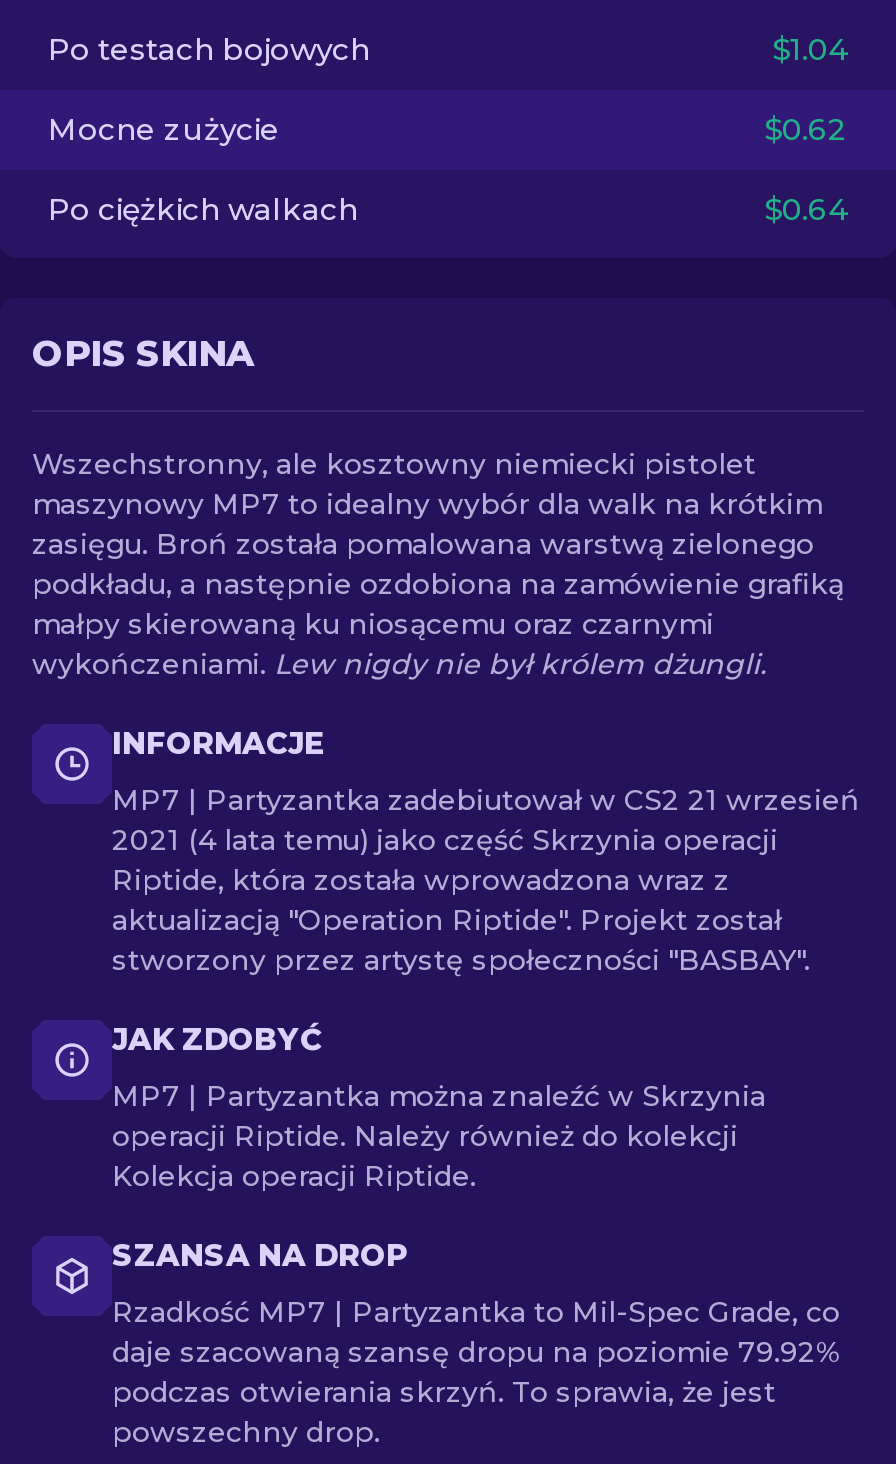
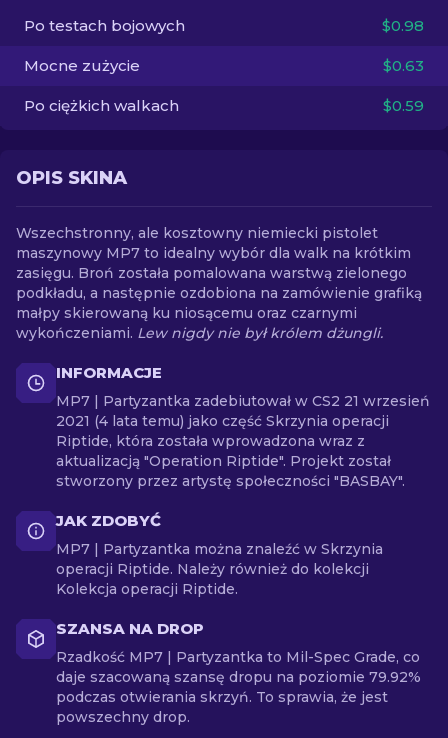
- $1.04
+ $0.98

- $0.62
+ $0.63

- $0.64
+ $0.59
